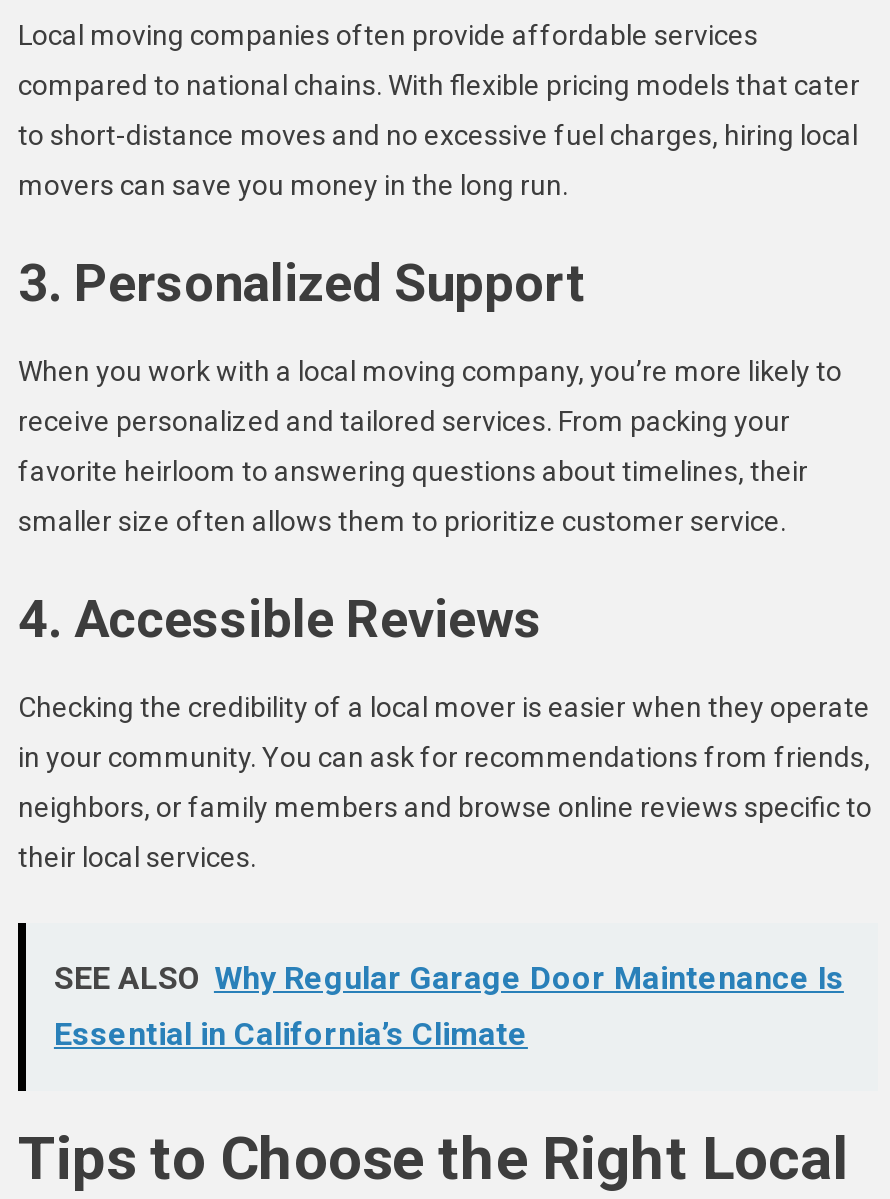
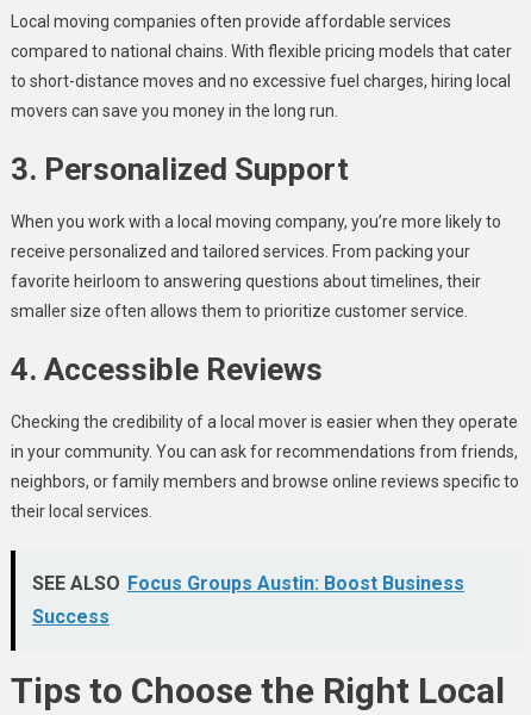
- SEE ALSO Why Regular Garage Door Maintenance Is
+ SEE ALSO Focus Groups Austin: Boost Business

- Essential in California’s Climate
+ Success
